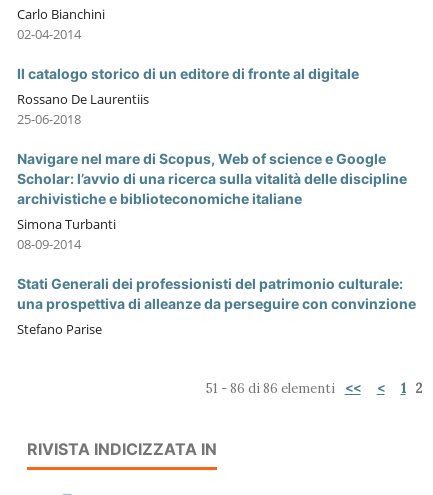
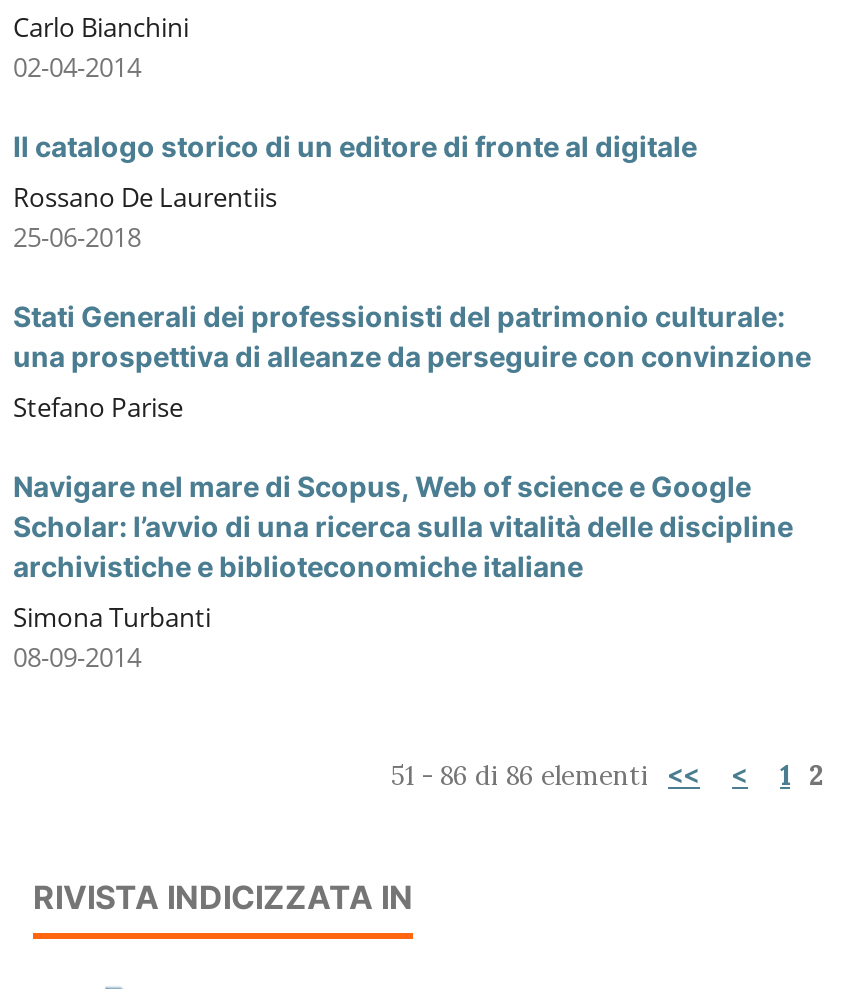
moved down: Navigare nel mare di Scopus, Web of science e Google | Scholar: l’avvio di una ricerca sulla vitalità delle discipline | archivistiche e biblioteconomiche italiane | Simona Turbanti | 08-09-2014

moved up: Stati Generali dei professionisti del patrimonio culturale: | una prospettiva di alleanze da perseguire con convinzione | Stefano Parise
